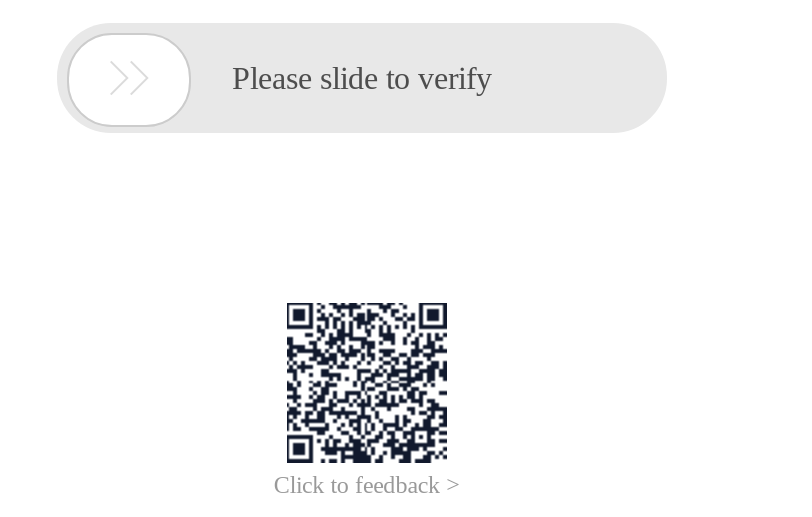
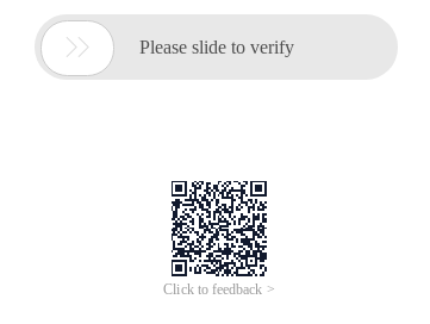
- [image]
+ [image]
